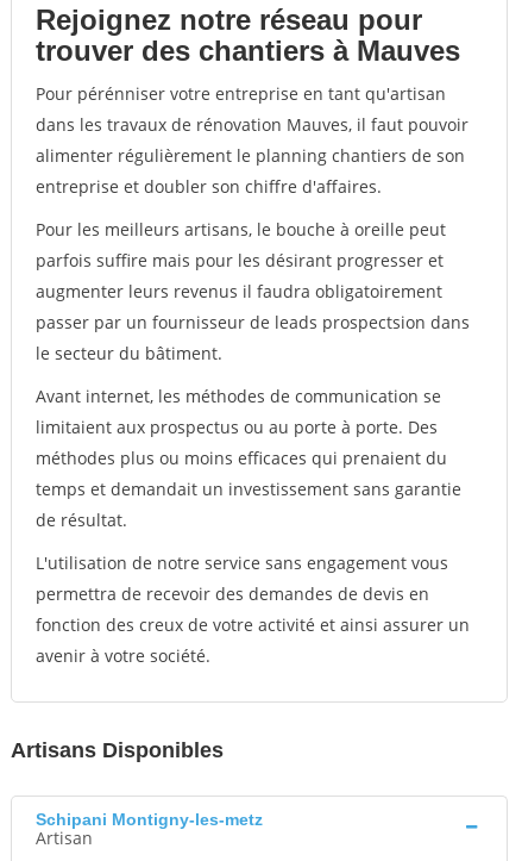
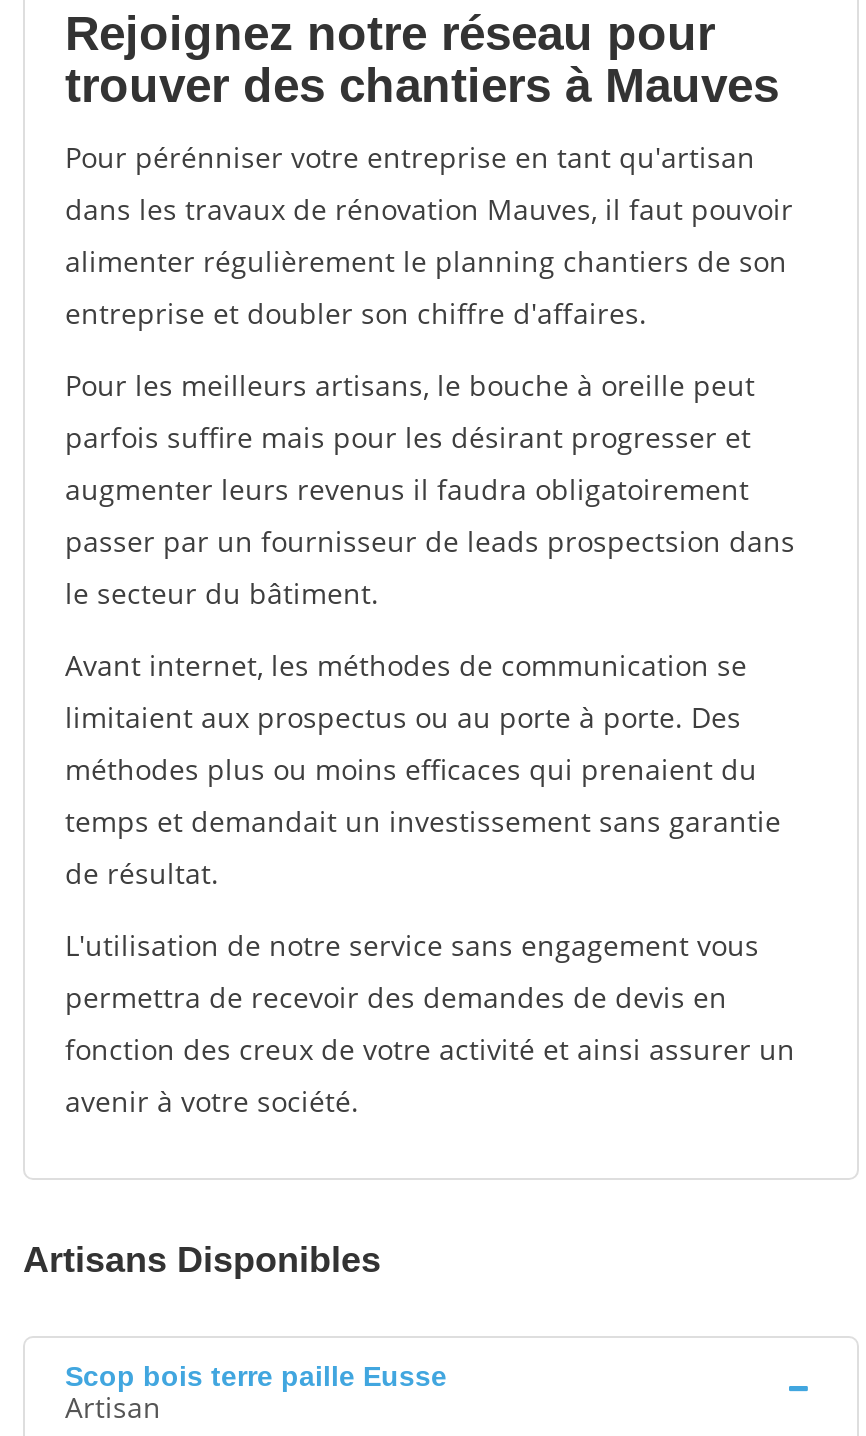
- Schipani Montigny-les-metz
+ Scop bois terre paille Eusse
